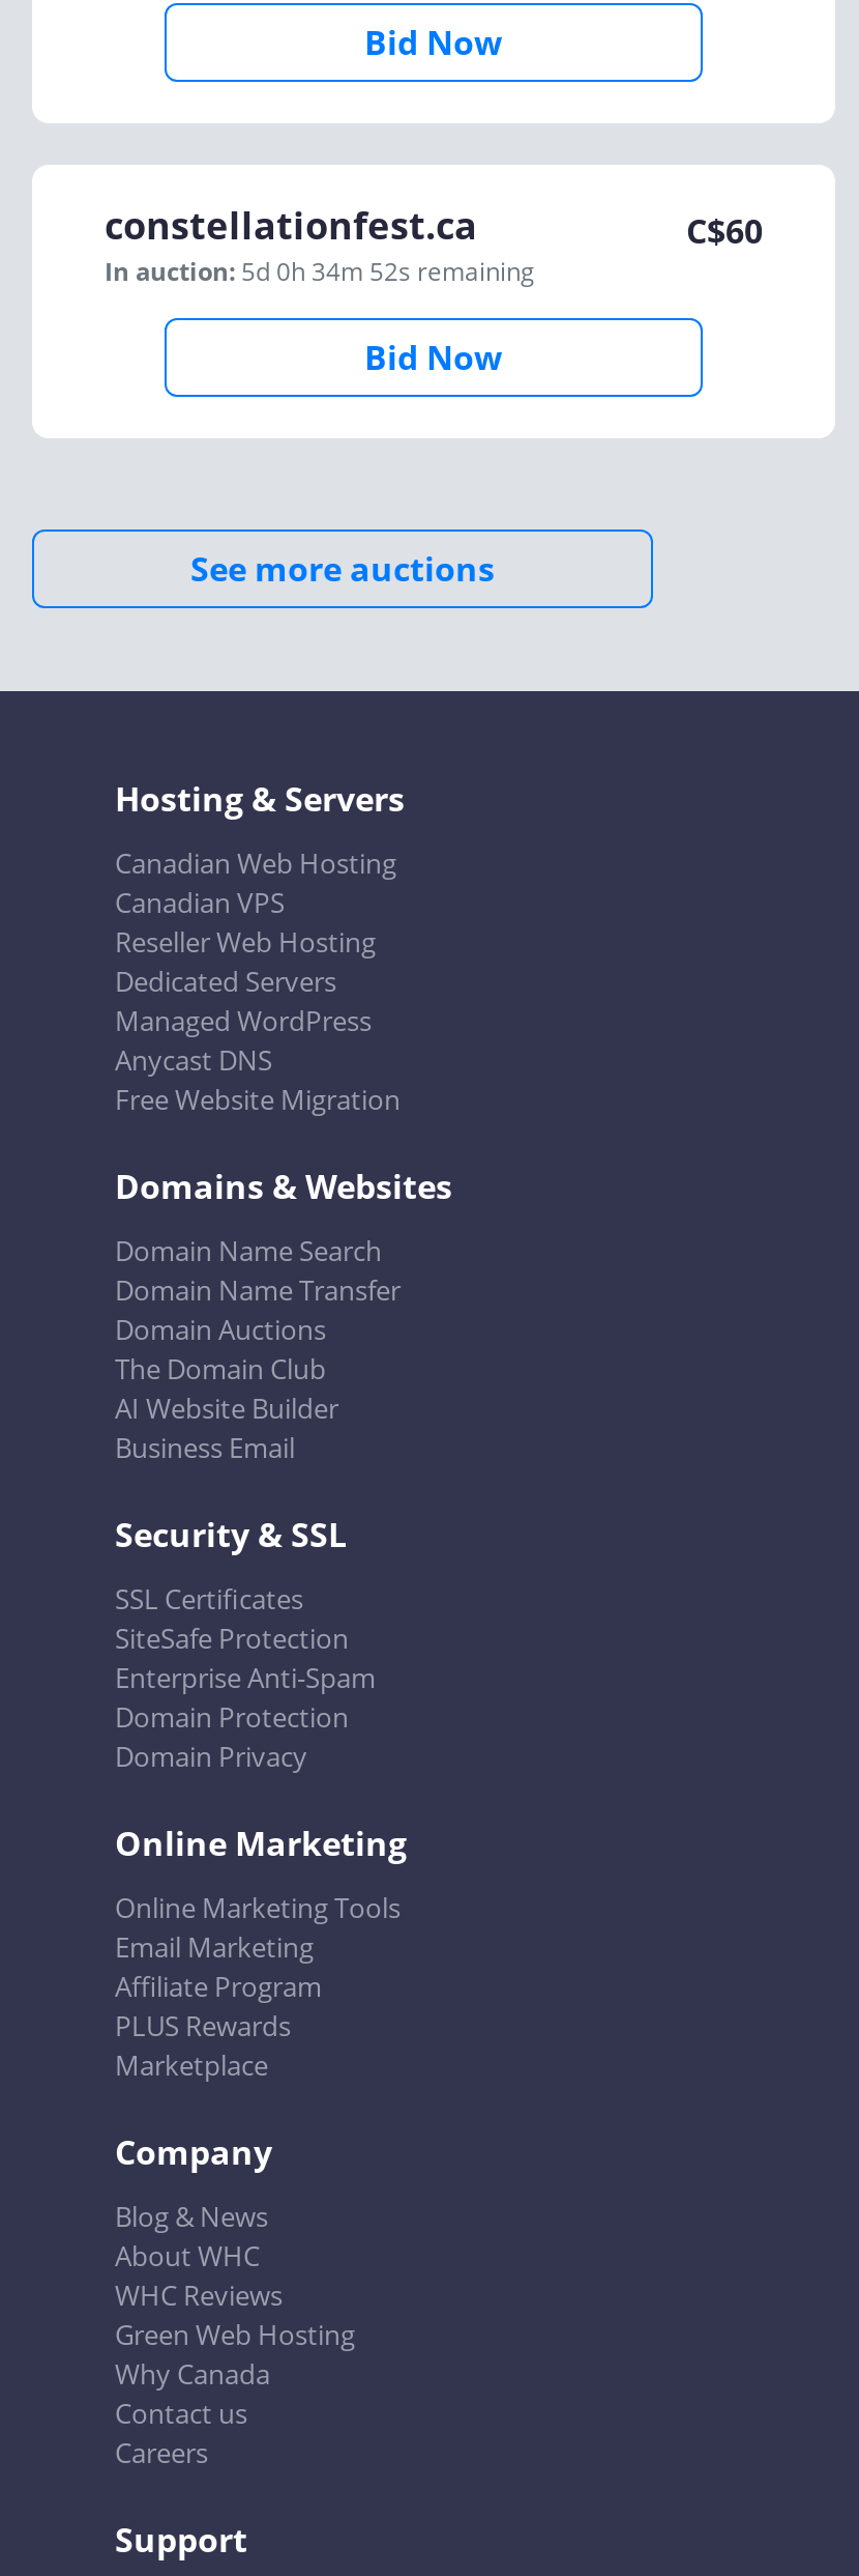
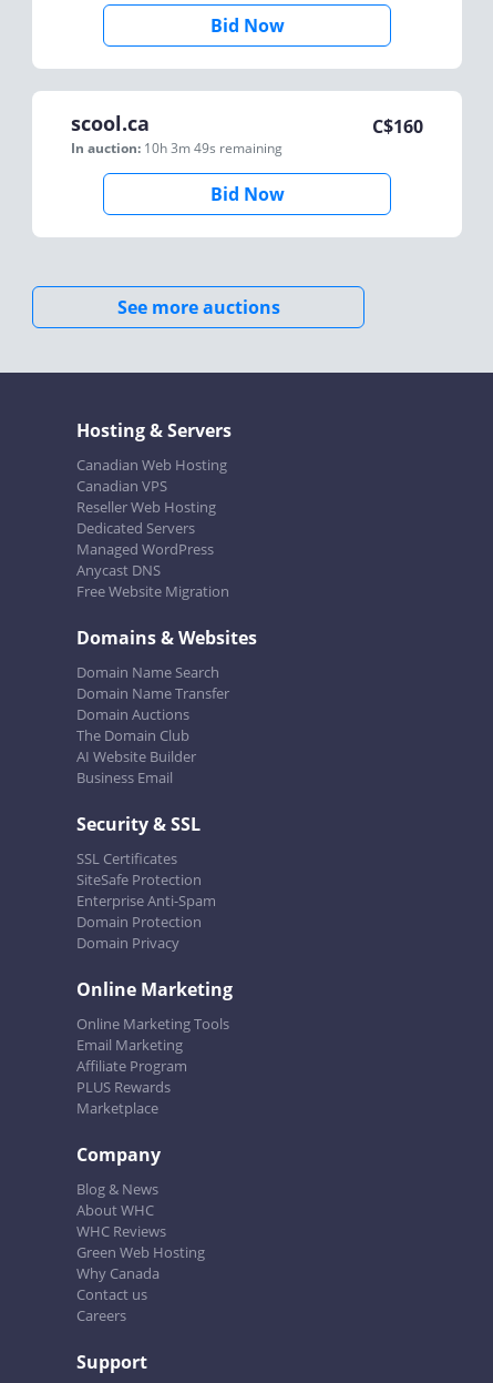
- constellationfest.ca
- In auction: 5d 0h 34m 52s remaining
+ scool.ca
+ In auction: 10h 3m 49s remaining

- C$60
+ C$160
